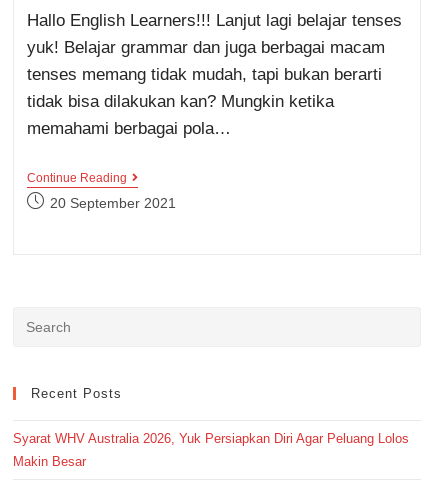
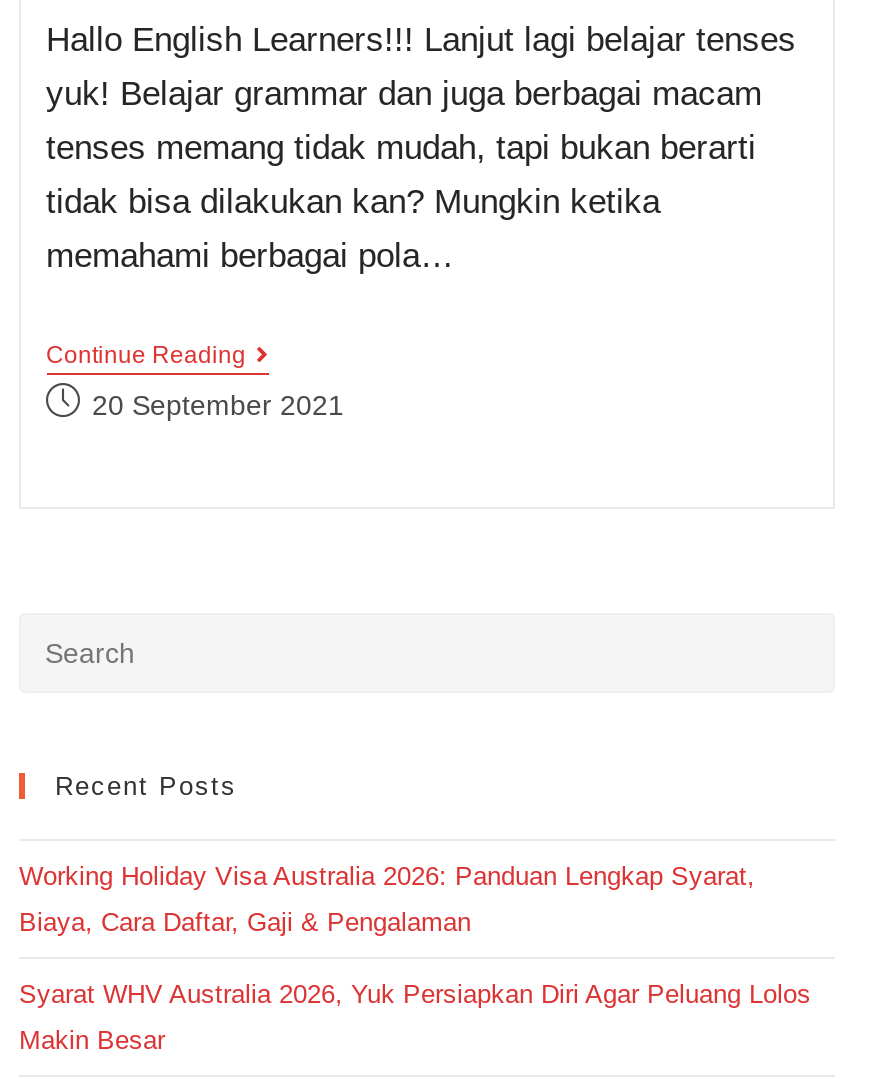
+ Working Holiday Visa Australia 2026: Panduan Lengkap Syarat,
+ Biaya, Cara Daftar, Gaji & Pengalaman
